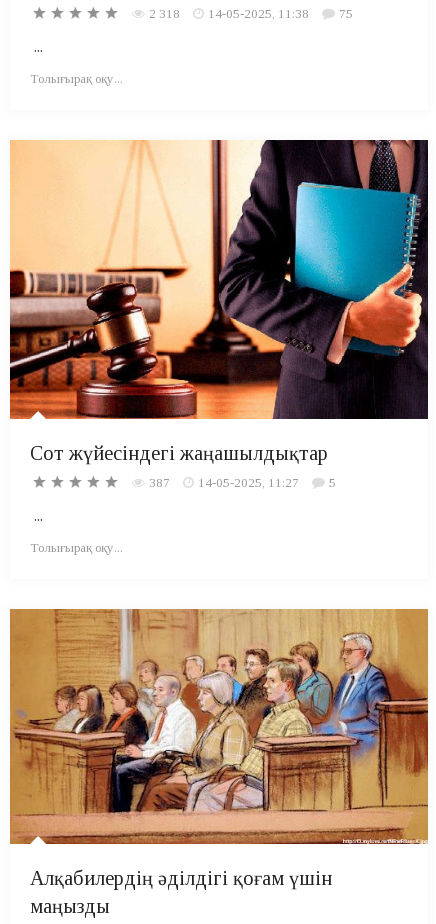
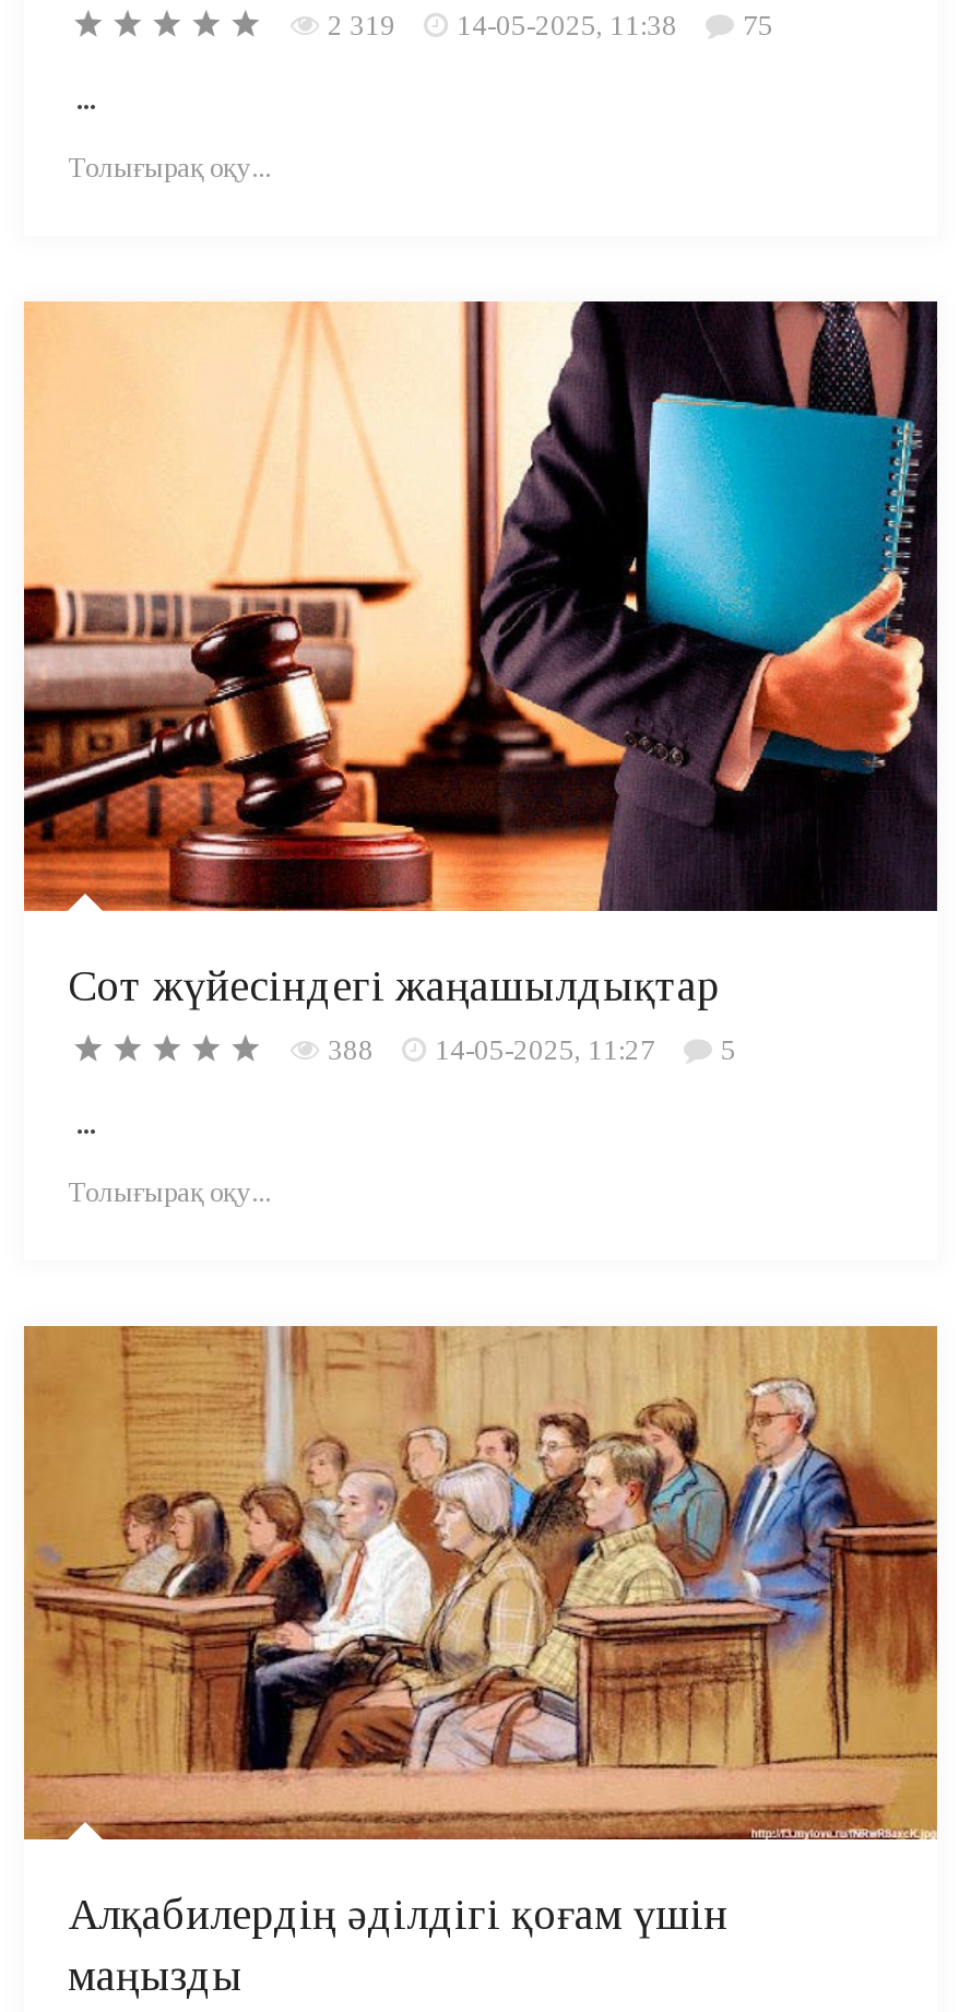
- 2 318 14-05-2025, 11:38 75
+ 2 319 14-05-2025, 11:38 75

- 387 14-05-2025, 11:27 5
+ 388 14-05-2025, 11:27 5
